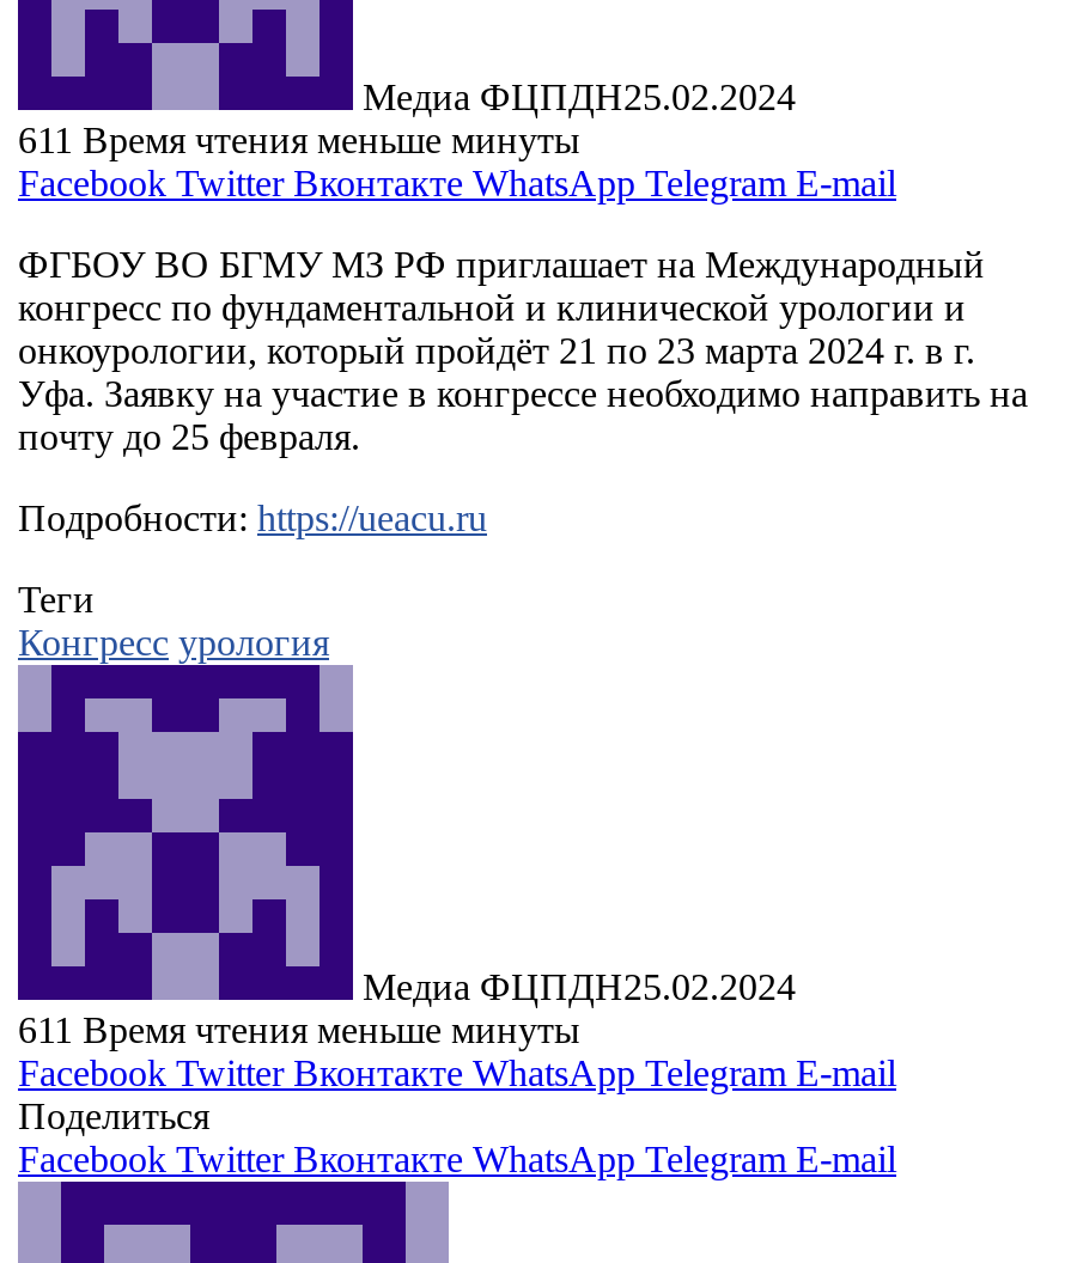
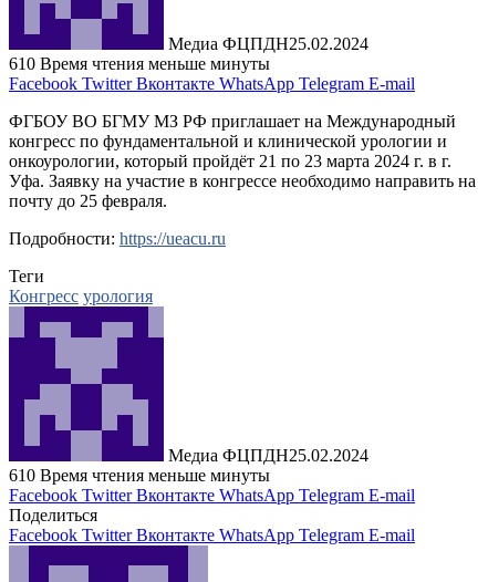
- 611 Время чтения меньше минуты
+ 610 Время чтения меньше минуты

- 611 Время чтения меньше минуты
+ 610 Время чтения меньше минуты
